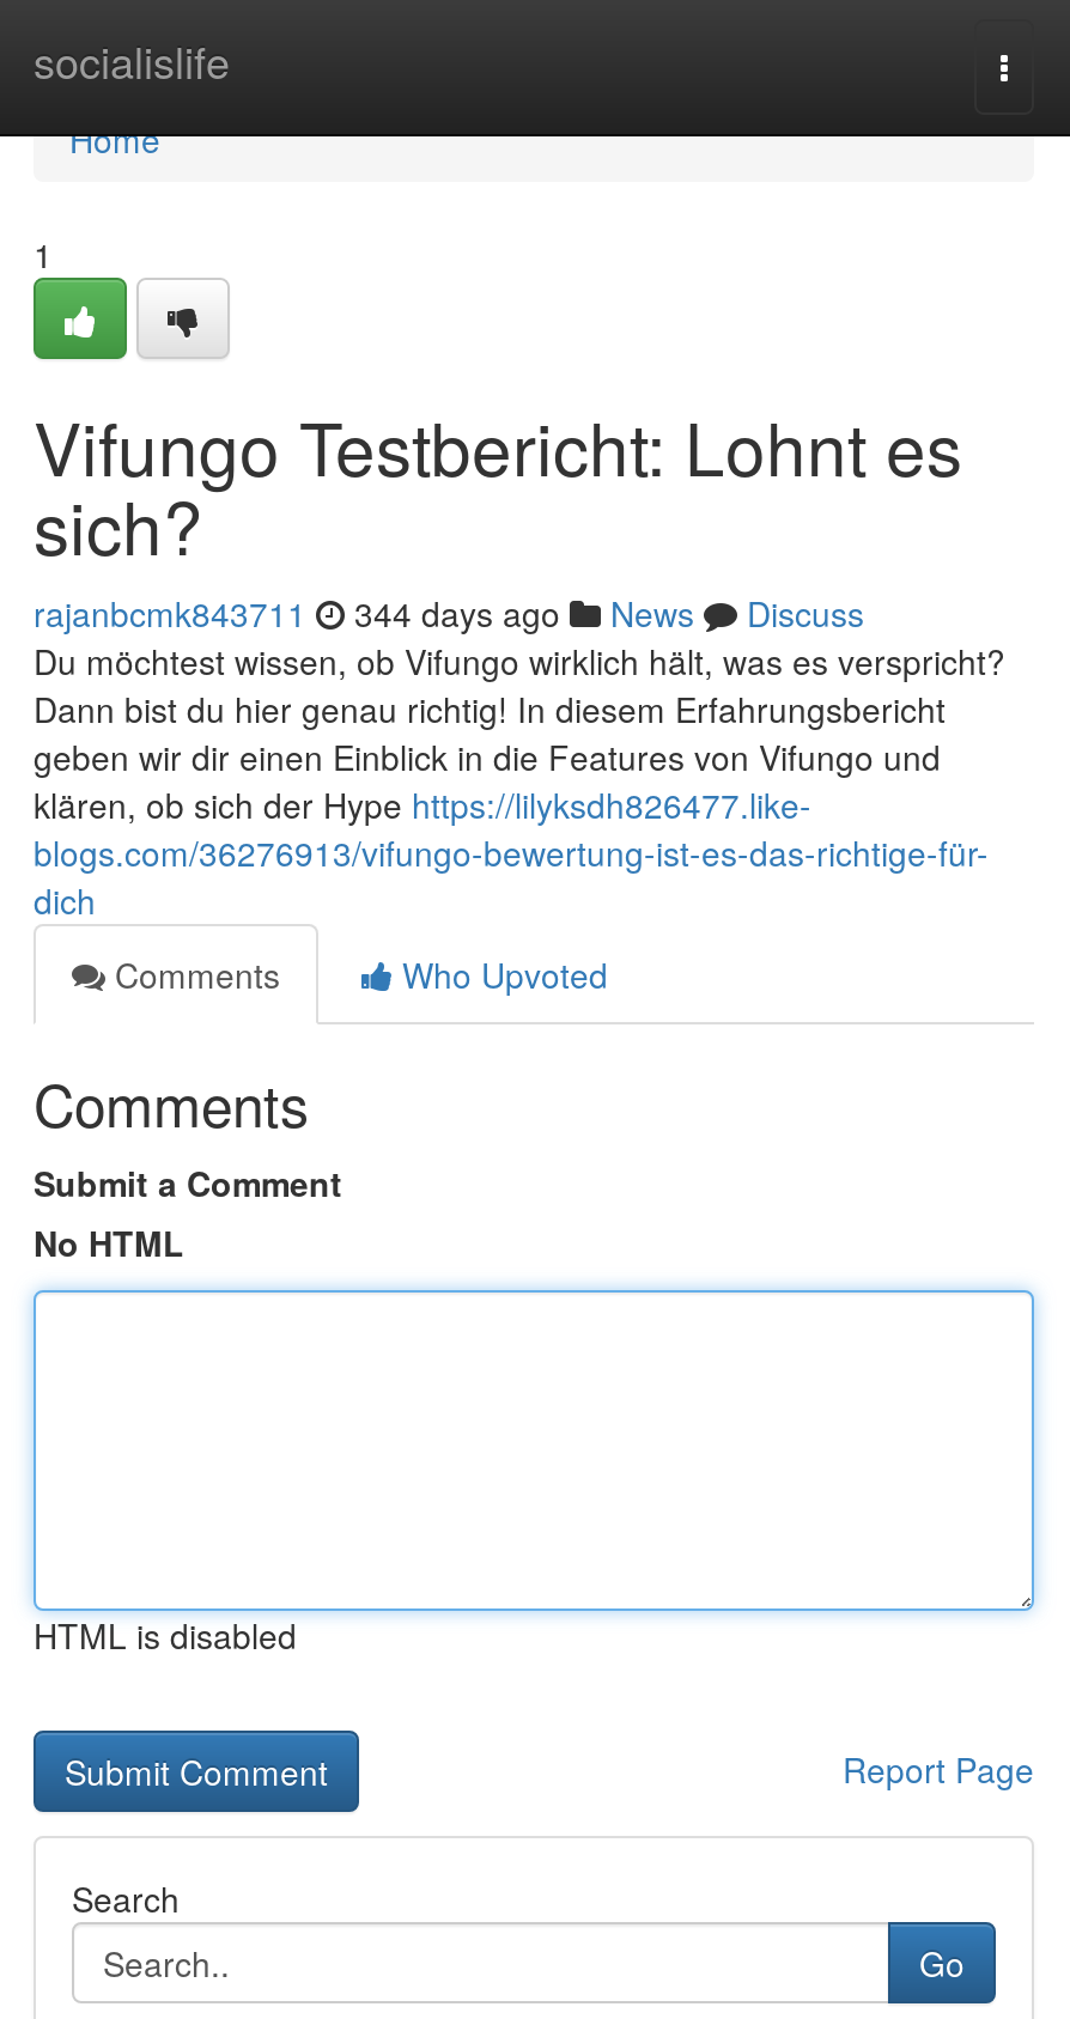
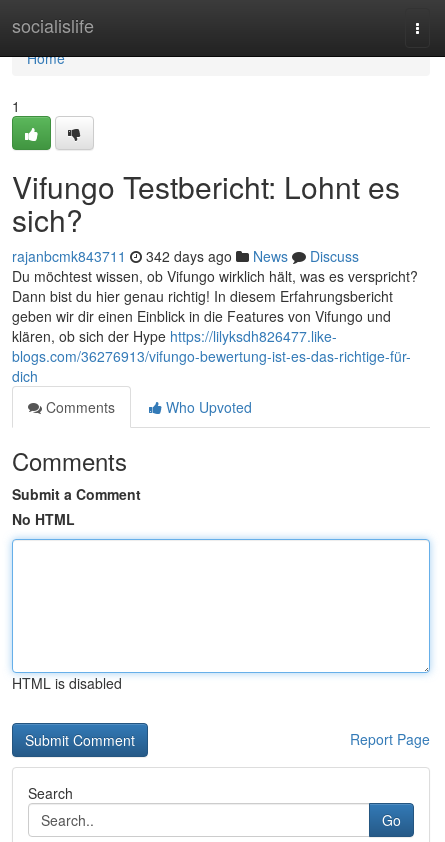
- rajanbcmk843711 344 days ago News Discuss
+ rajanbcmk843711 342 days ago News Discuss
